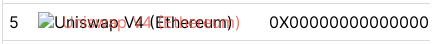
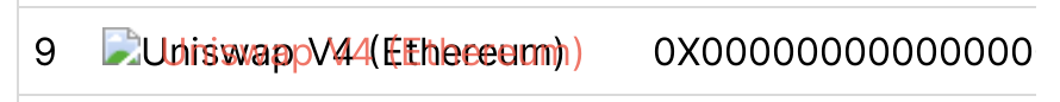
- 5
+ 9
